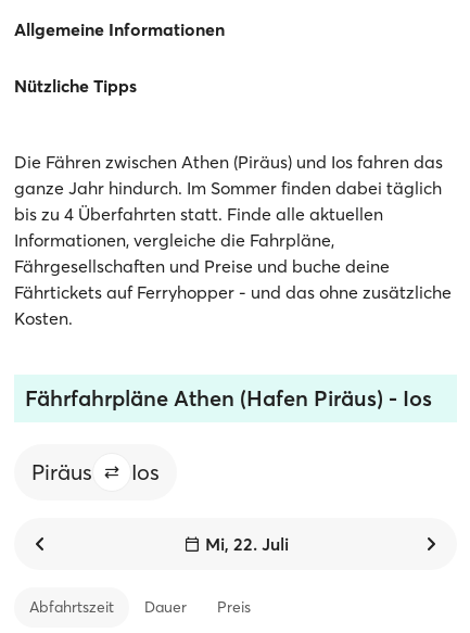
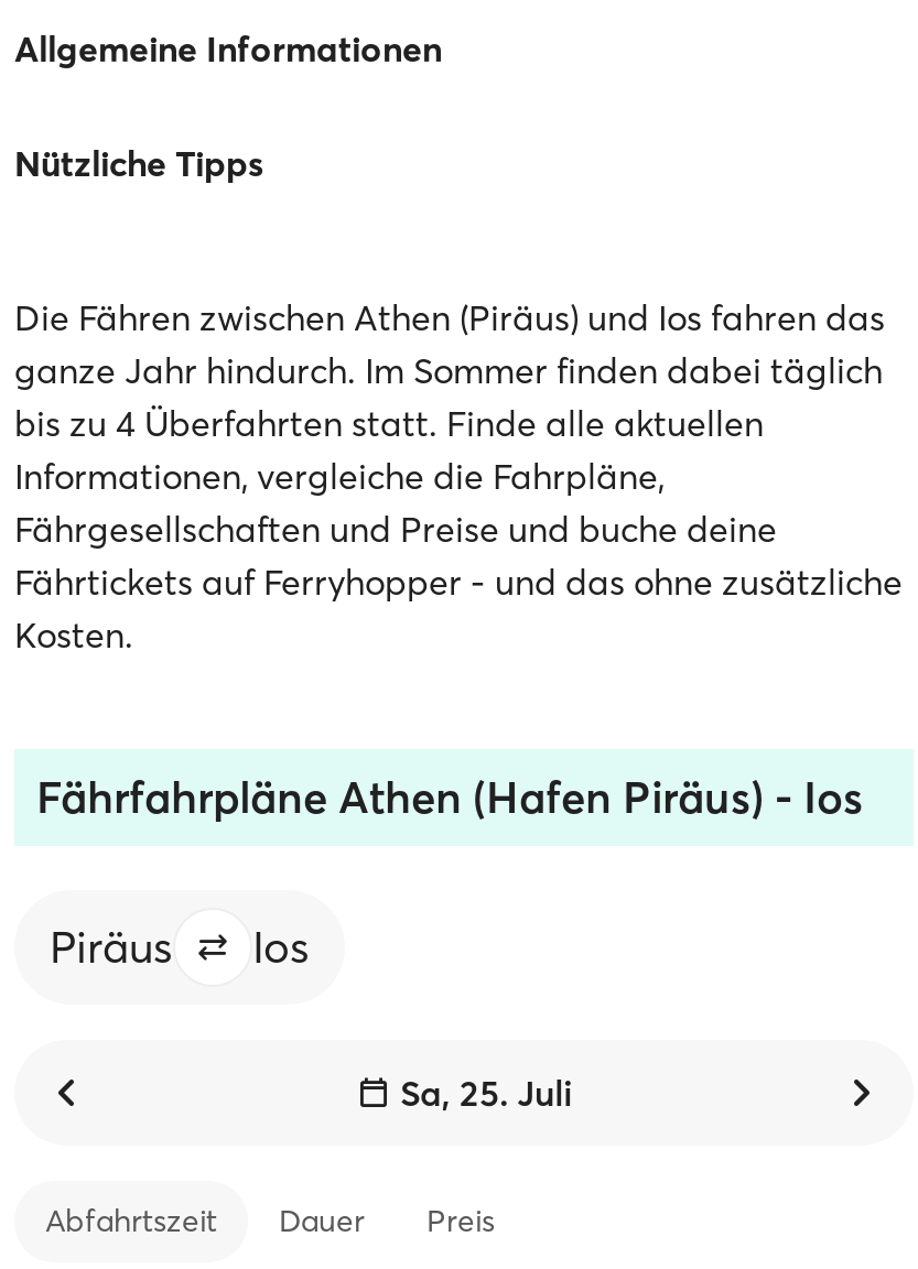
- Mi, 22. Juli
+ Sa, 25. Juli
